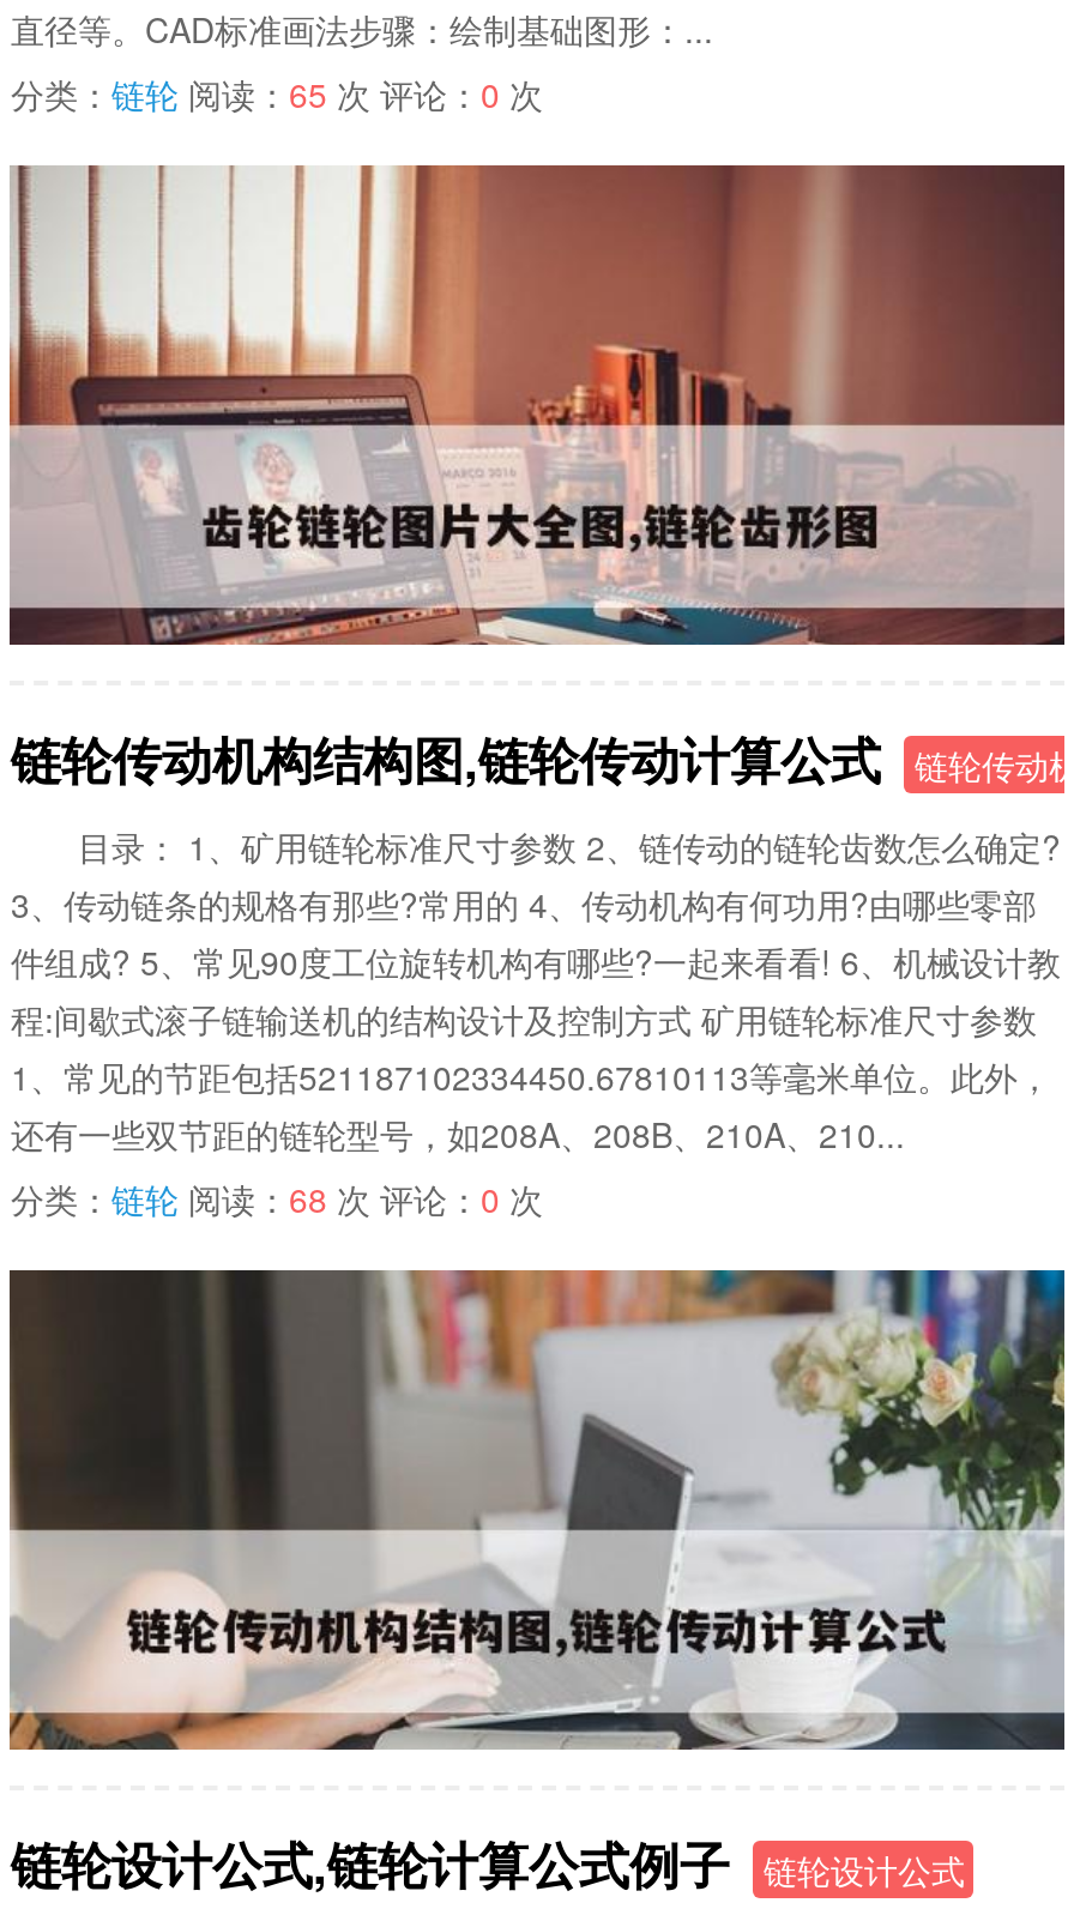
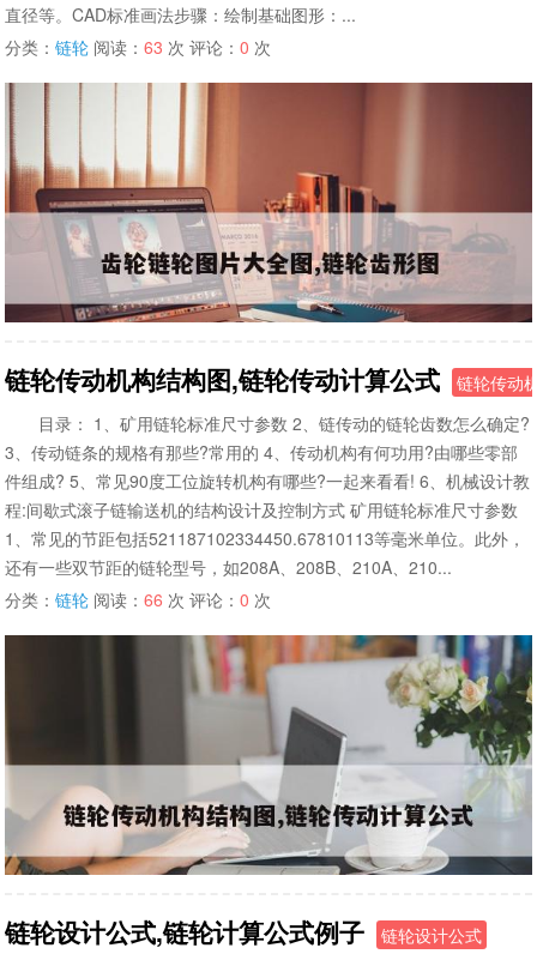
- 分类：链轮阅读：65次 评论：0次
+ 分类：链轮阅读：63次 评论：0次

- 分类：链轮阅读：68次 评论：0次
+ 分类：链轮阅读：66次 评论：0次
